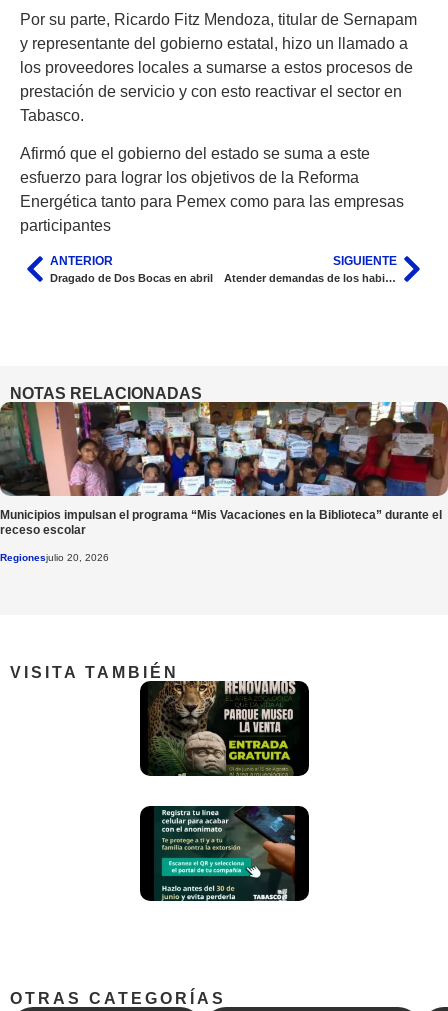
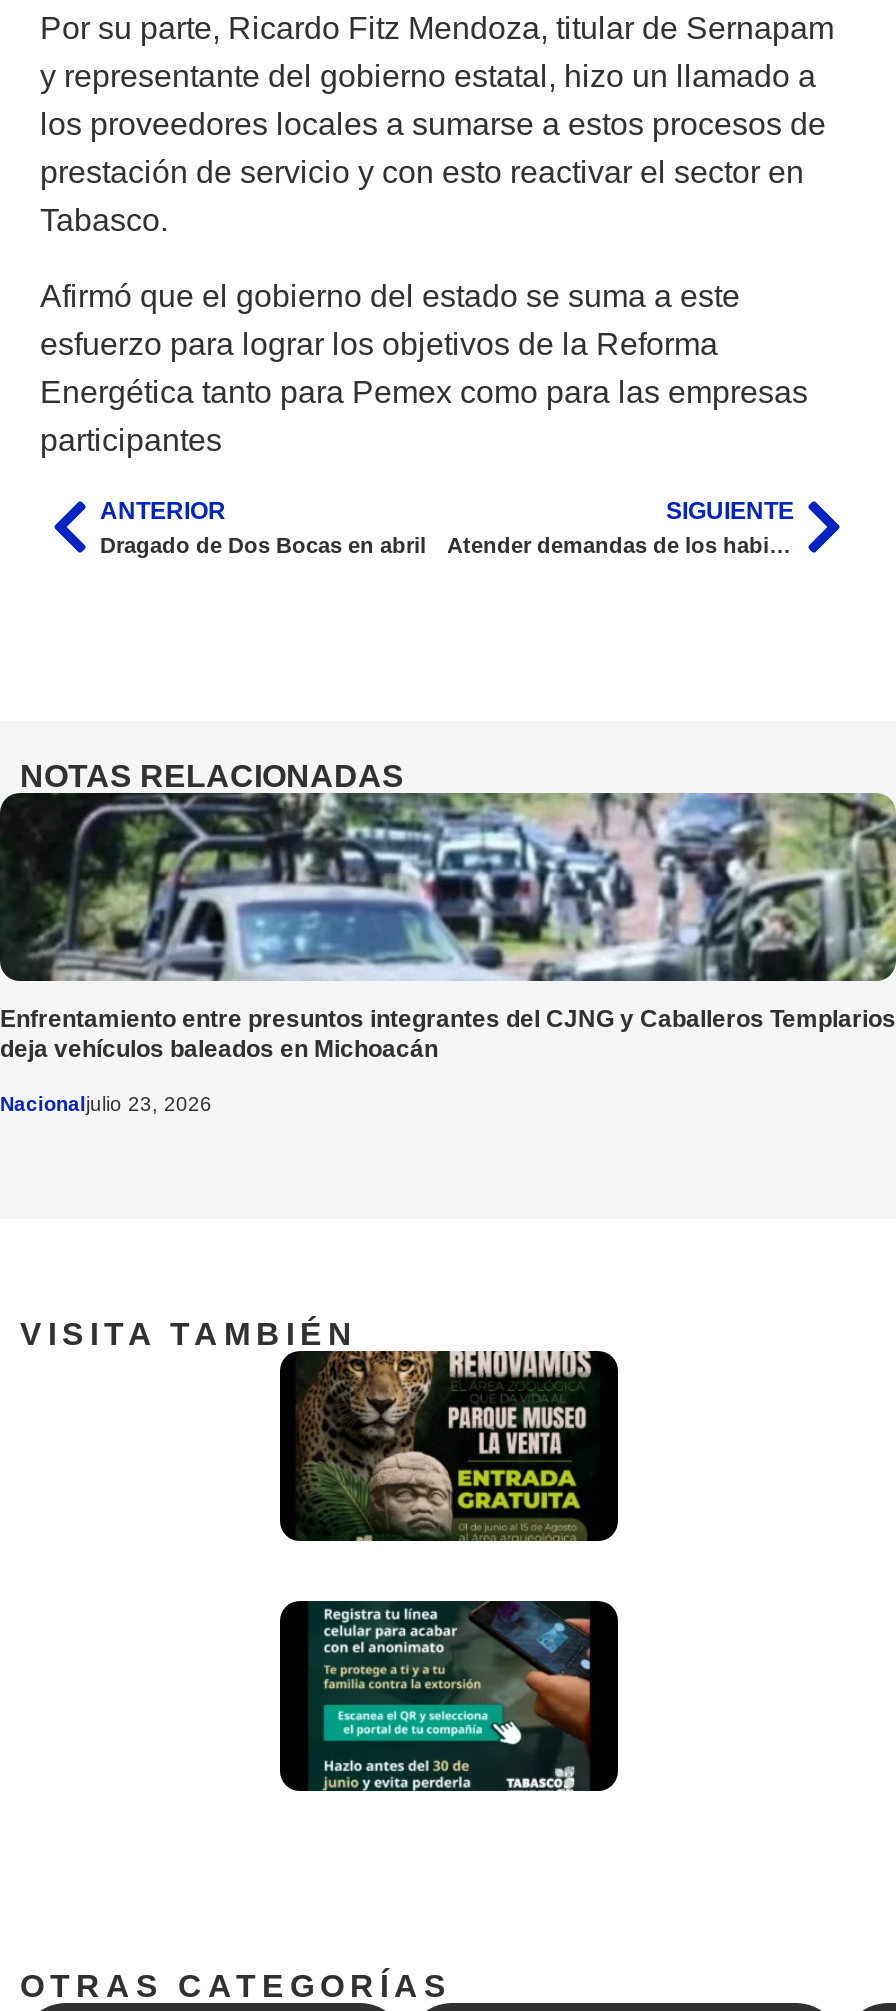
- [image]
- Municipios impulsan el programa “Mis Vacaciones en la Biblioteca” durante el
- receso escolar
+ [image]
+ Enfrentamiento entre presuntos integrantes del CJNG y Caballeros Templarios
+ deja vehículos baleados en Michoacán

- Regionesjulio 20, 2026
+ Nacionaljulio 23, 2026
